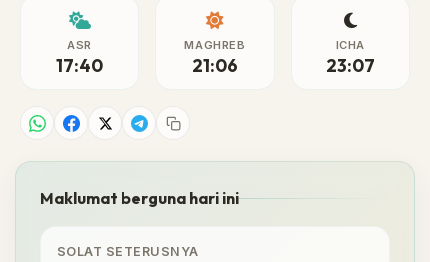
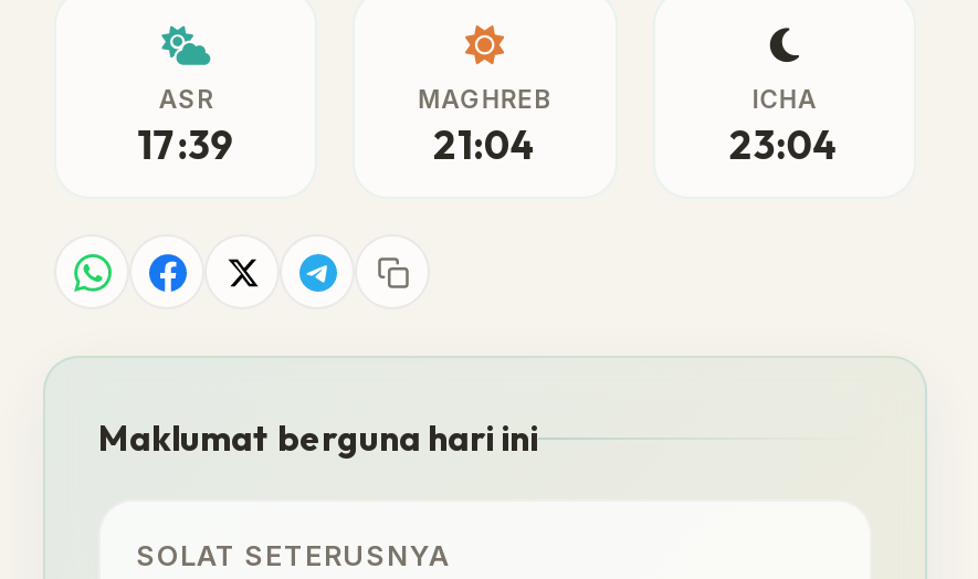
- 17:40
+ 17:39

- 21:06
+ 21:04

- 23:07
+ 23:04
